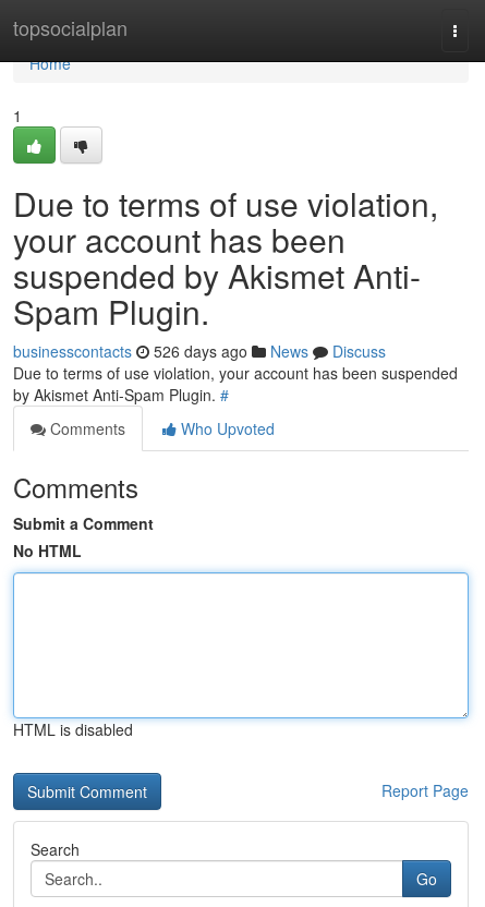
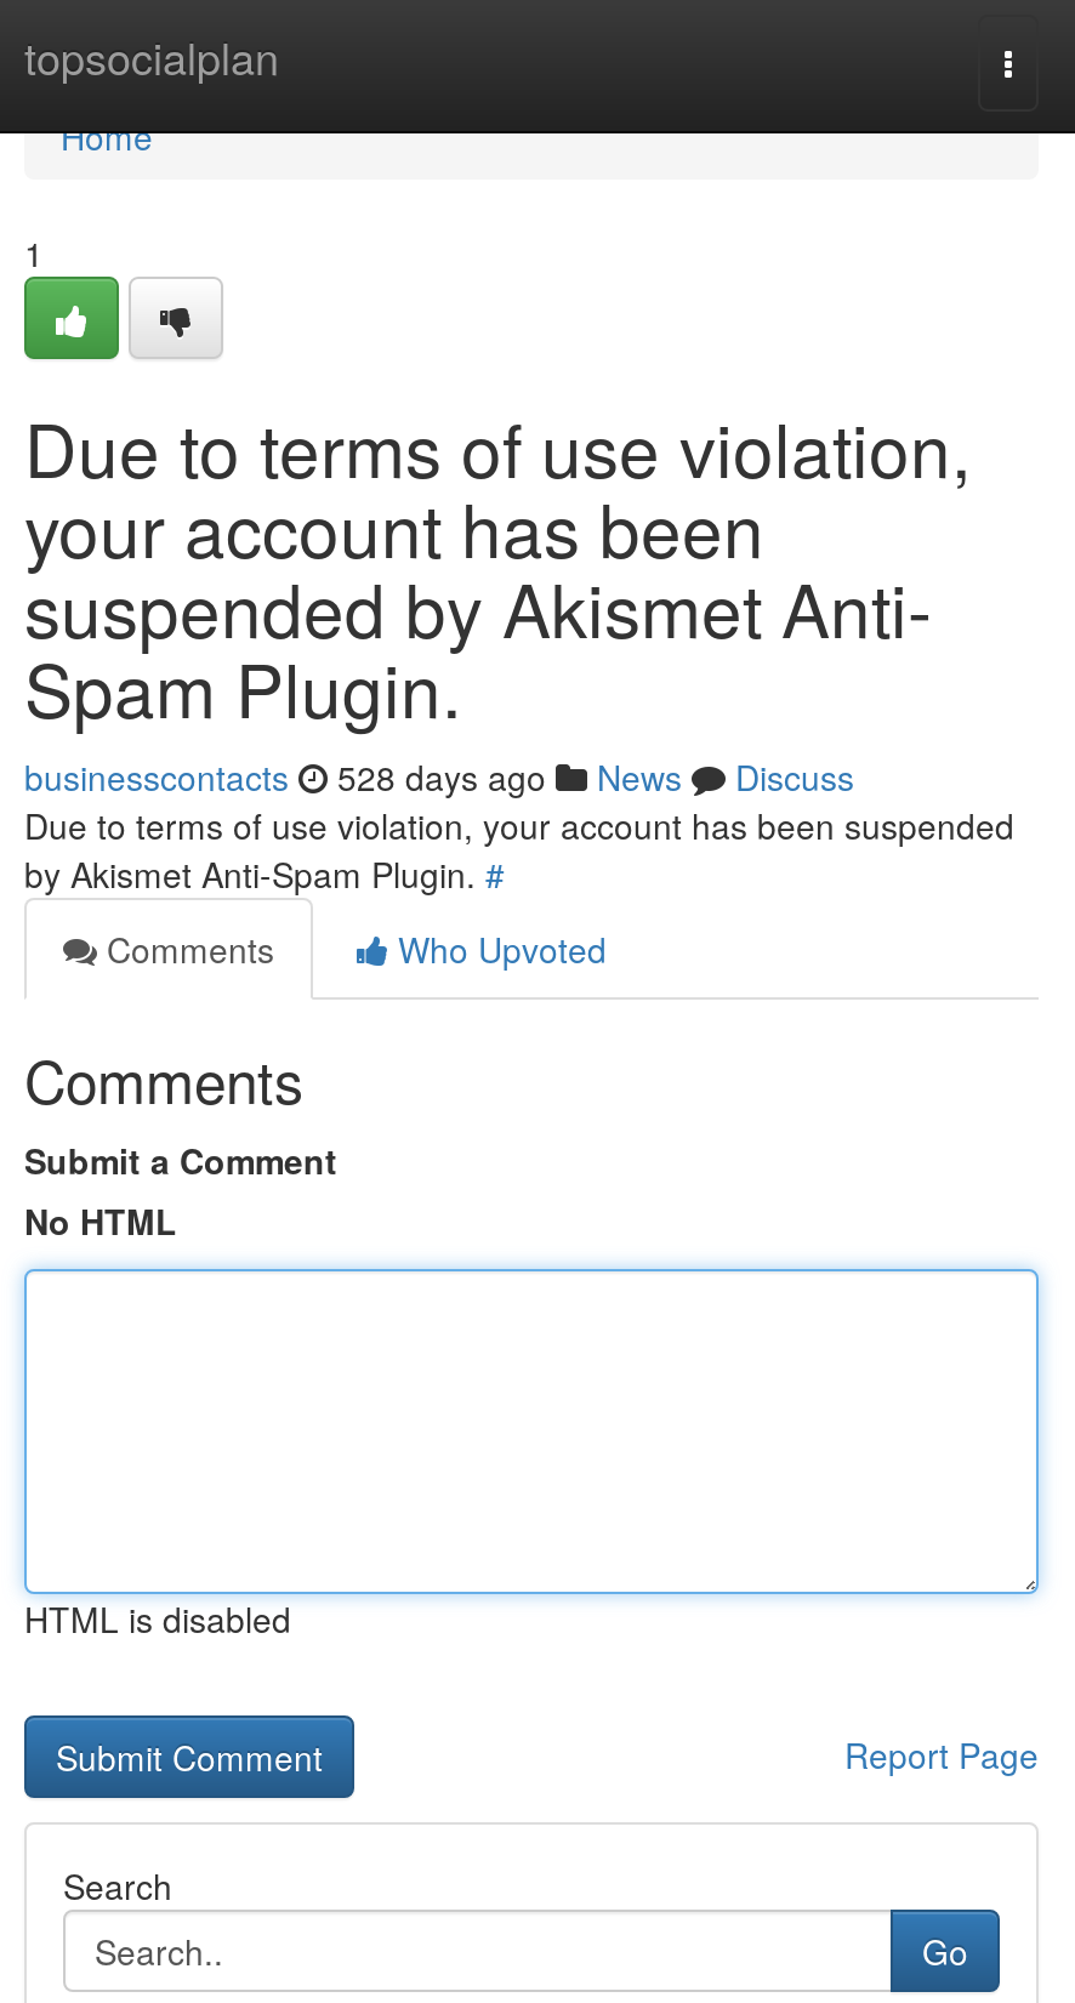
- businesscontacts 526 days ago News Discuss
+ businesscontacts 528 days ago News Discuss
